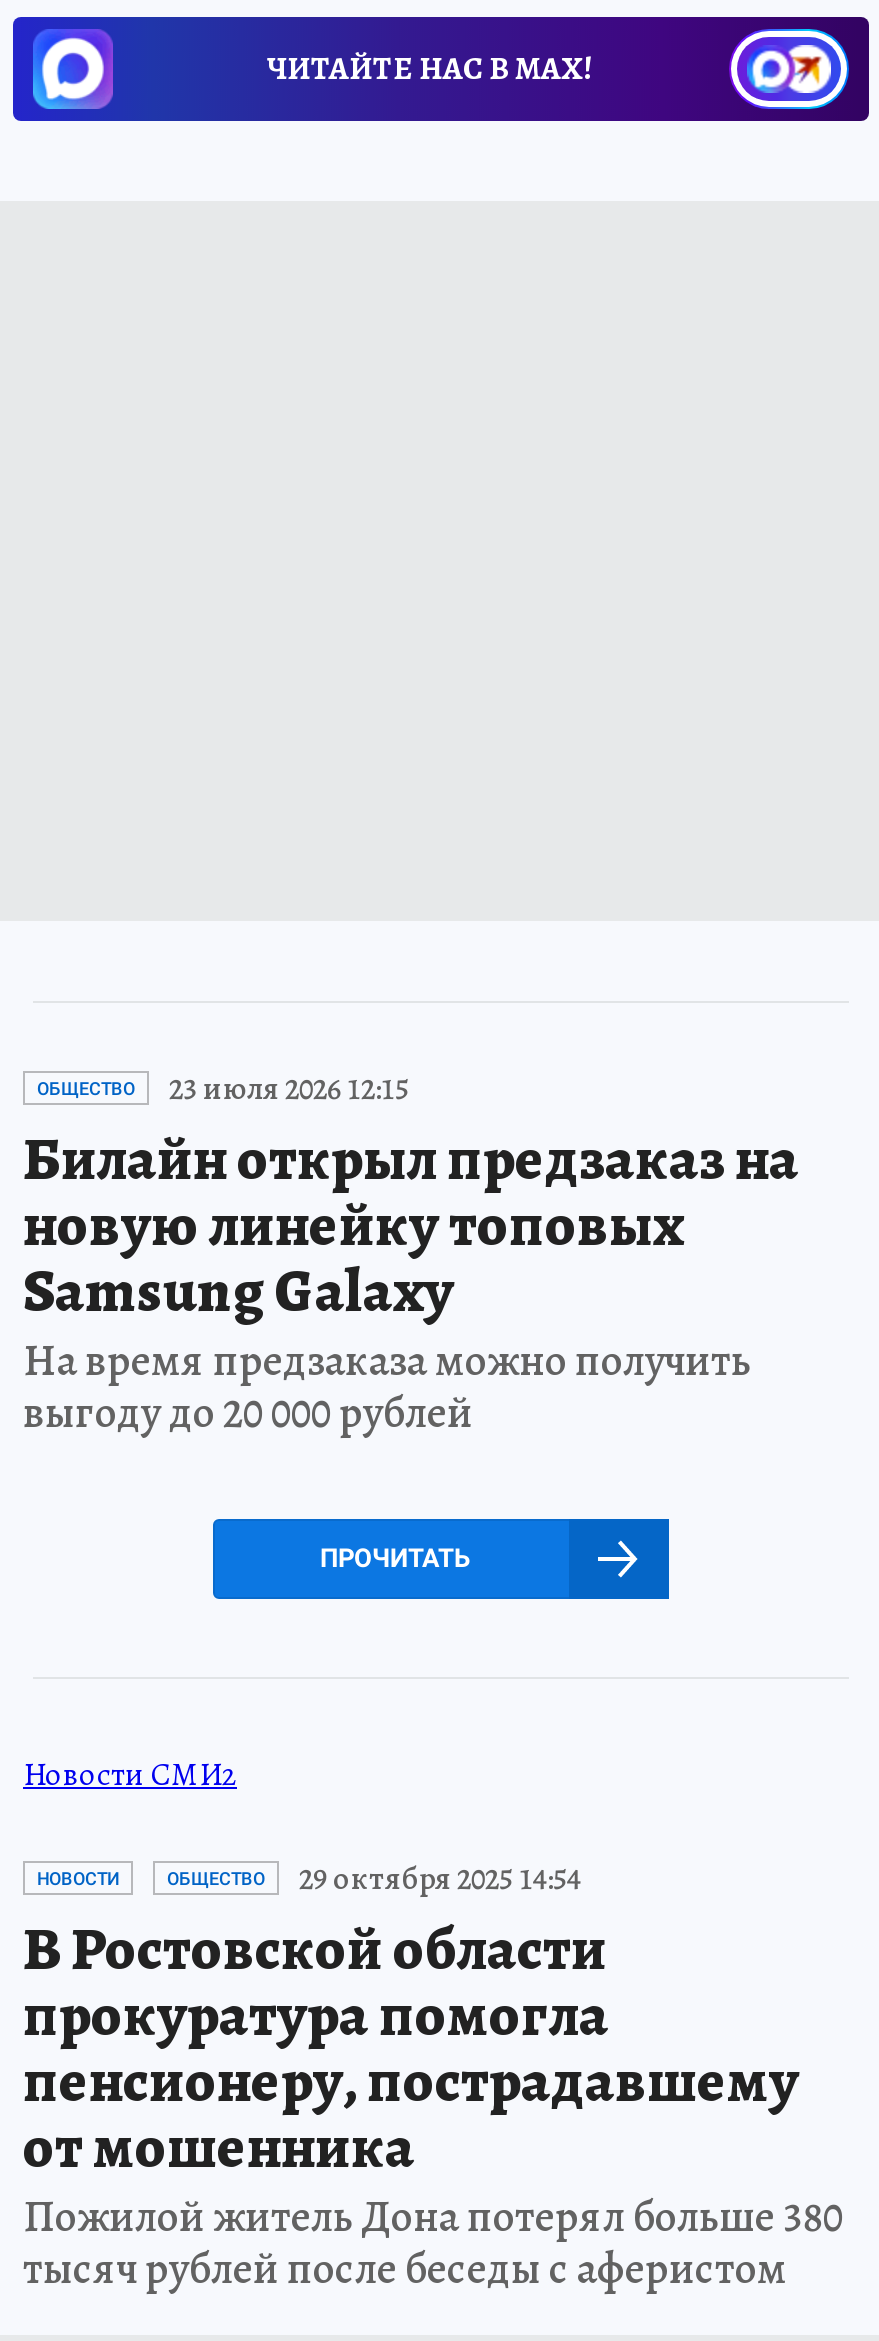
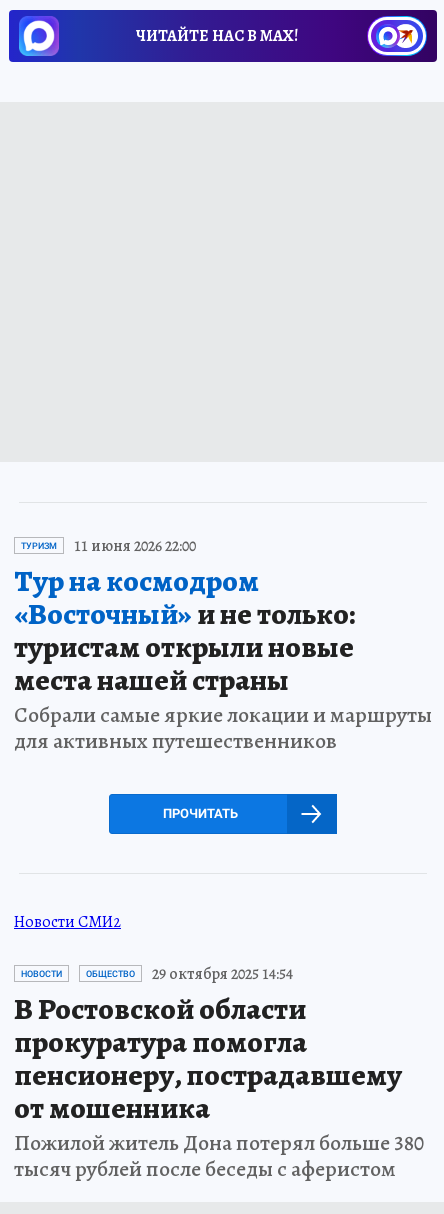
- ОБЩЕСТВО
- 23 июля 2026 12:15
- Билайн открыл предзаказ на
- новую линейку топовых
- Samsung Galaxy
- На время предзаказа можно получить
- выгоду до 20 000 рублей
+ ТУРИЗМ
+ 11 июня 2026 22:00
+ Тур на космодром
+ «Восточный»и не только:
+ туристам открыли новые
+ места нашей страны
+ Собрали самые яркие локации и маршруты
+ для активных путешественников
